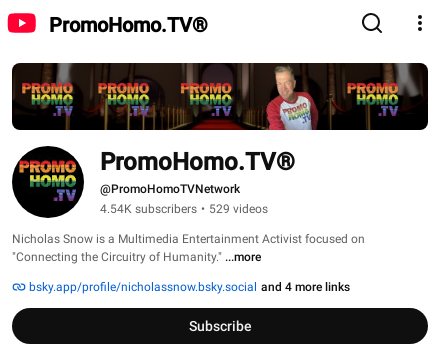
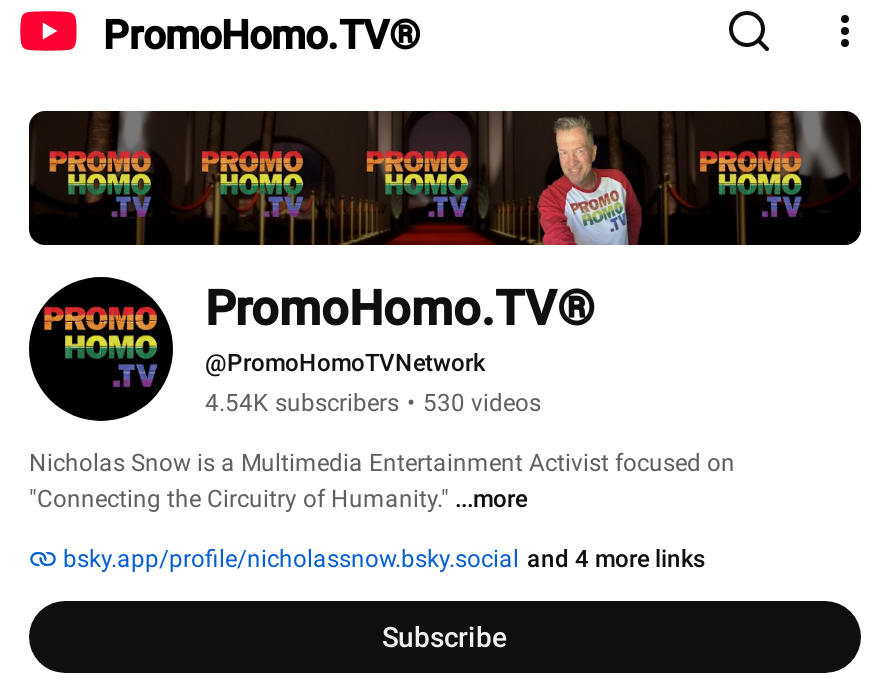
- 4.54K subscribers • 529 videos
+ 4.54K subscribers • 530 videos
